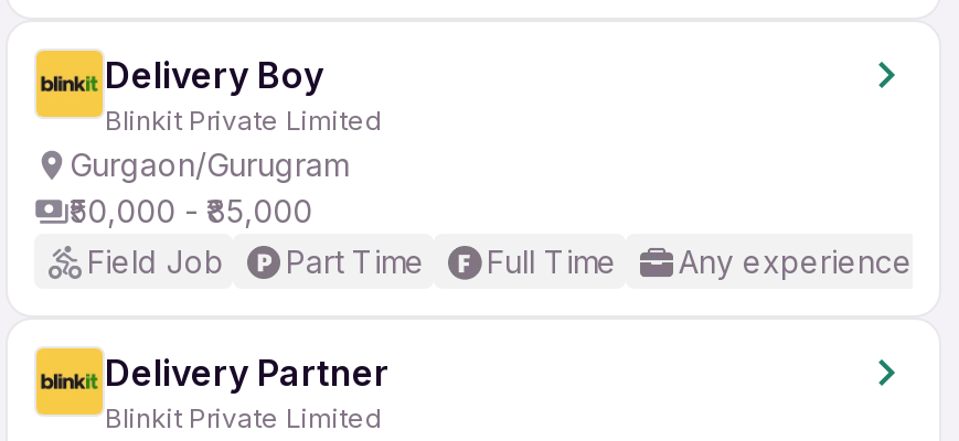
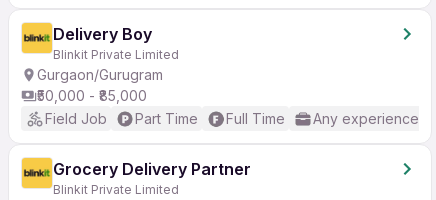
- Delivery Partner
+ Grocery Delivery Partner
